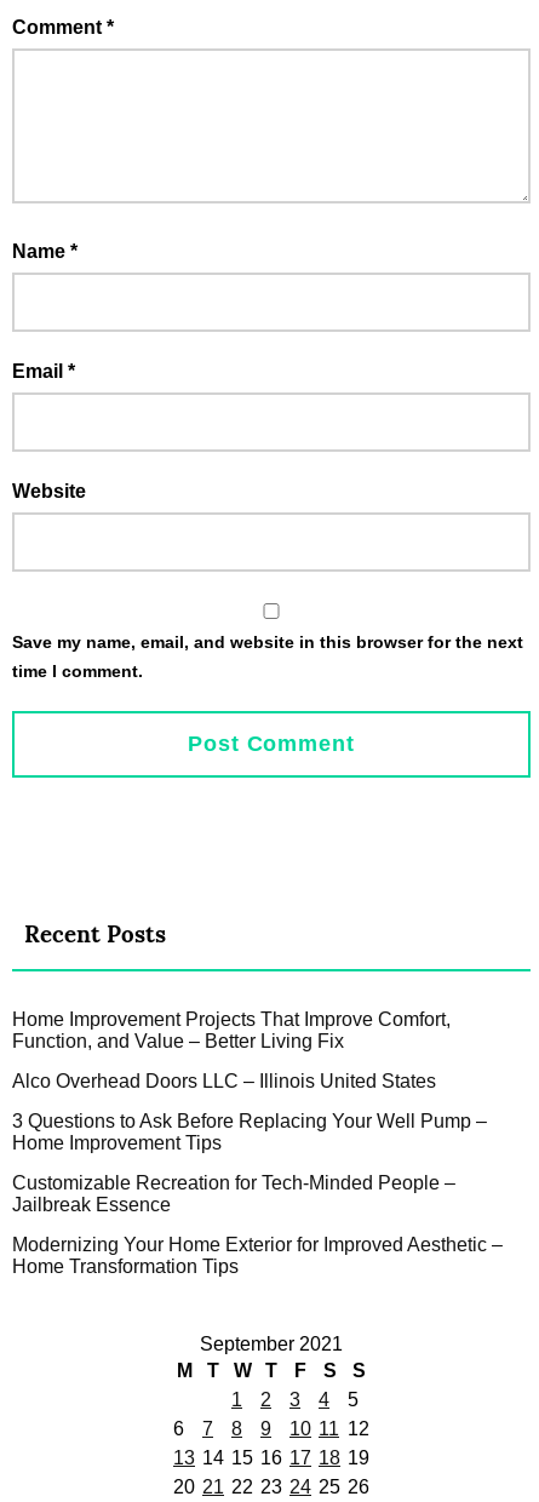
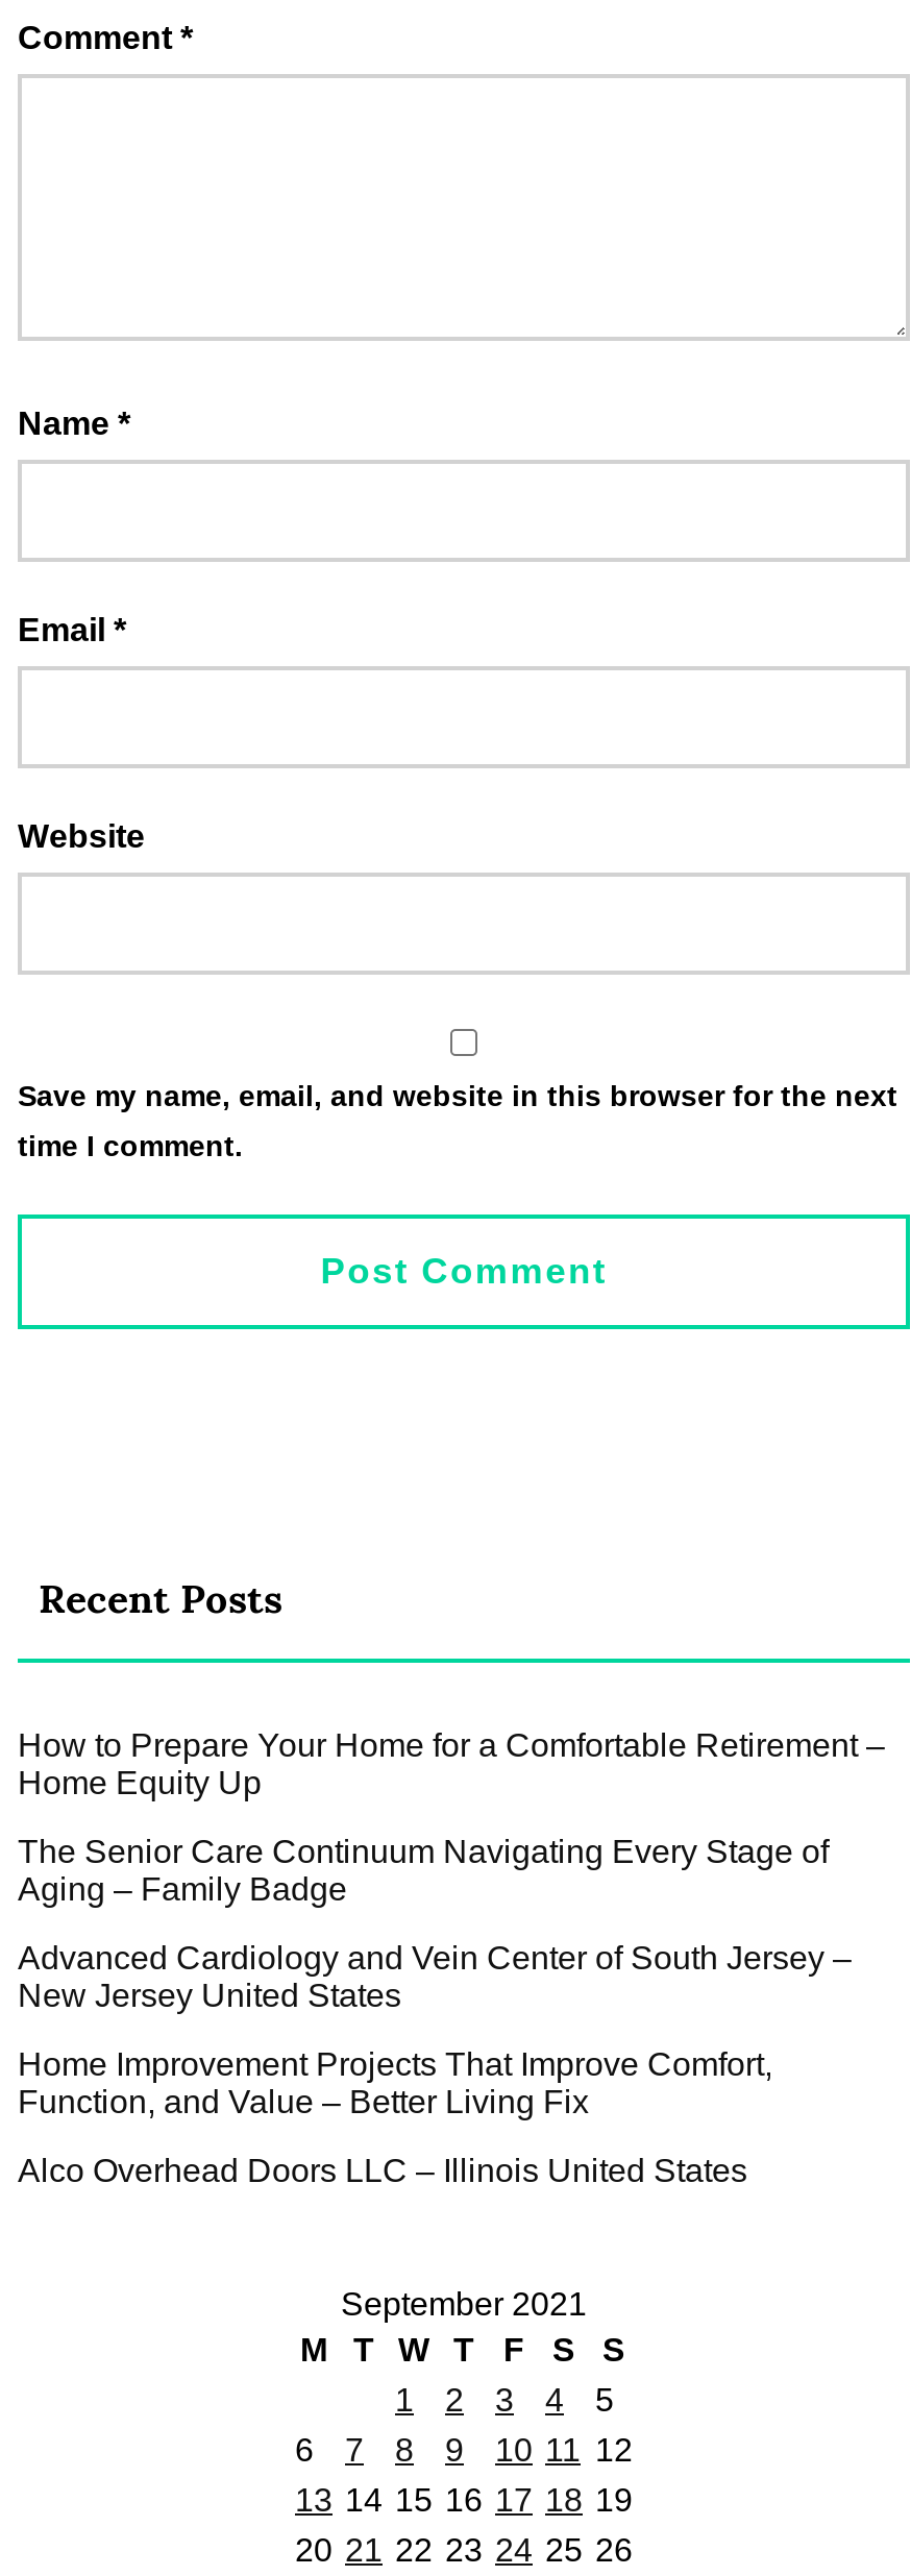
+ How to Prepare Your Home for a Comfortable Retirement –
+ Home Equity Up
+ The Senior Care Continuum Navigating Every Stage of
+ Aging – Family Badge
+ Advanced Cardiology and Vein Center of South Jersey –
+ New Jersey United States

moved down: Home Improvement Projects That Improve Comfort, | Function, and Value – Better Living Fix | Alco Overhead Doors LLC – Illinois United States

- 3 Questions to Ask Before Replacing Your Well Pump –
- Home Improvement Tips
- Customizable Recreation for Tech-Minded People –
- Jailbreak Essence
- Modernizing Your Home Exterior for Improved Aesthetic –
- Home Transformation Tips
